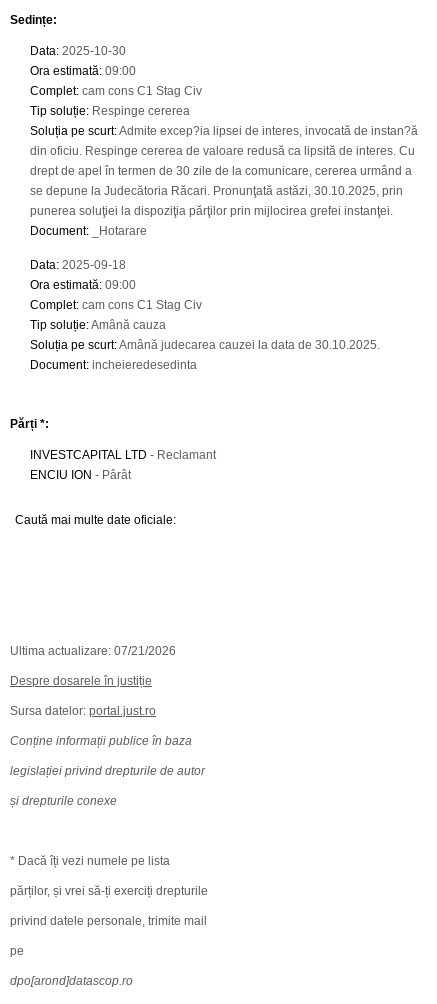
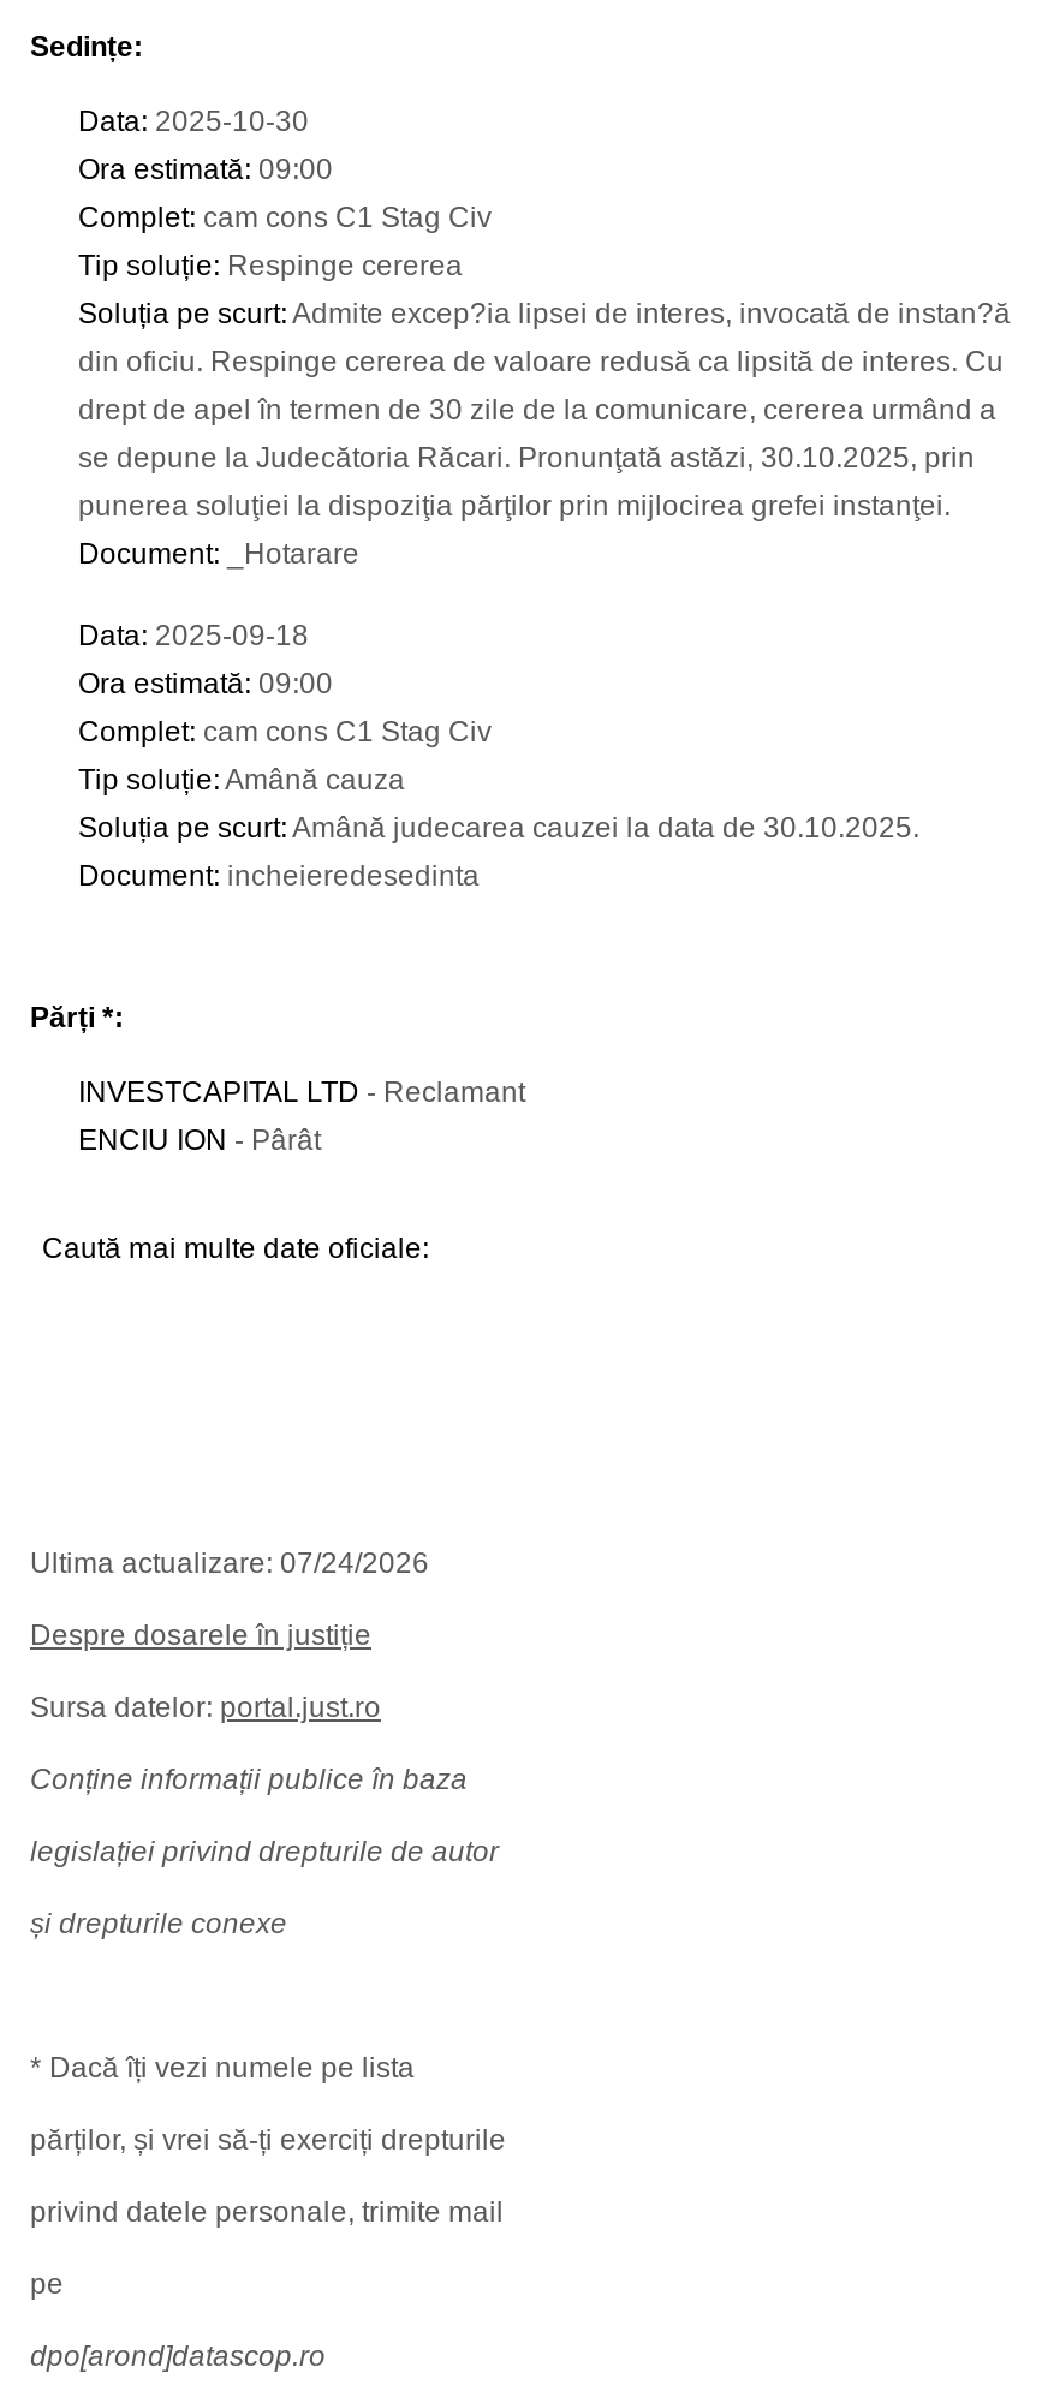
- Ultima actualizare: 07/21/2026
+ Ultima actualizare: 07/24/2026
